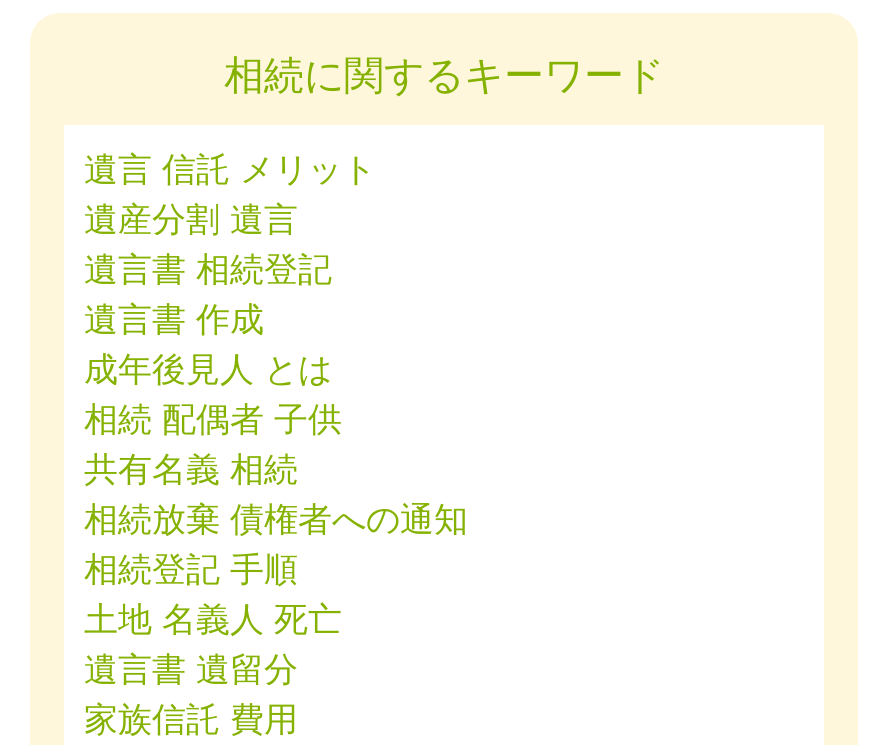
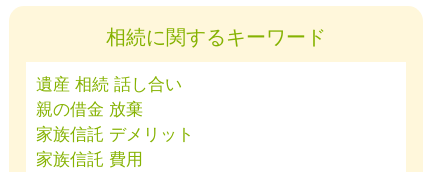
- 遺言 信託 メリット
- 遺産分割 遺言
- 遺言書 相続登記
- 遺言書 作成
- 成年後見人 とは
- 相続 配偶者 子供
- 共有名義 相続
- 相続放棄 債権者への通知
- 相続登記 手順
- 土地 名義人 死亡
- 遺言書 遺留分
+ 遺産 相続 話し合い
+ 親の借金 放棄
+ 家族信託 デメリット
